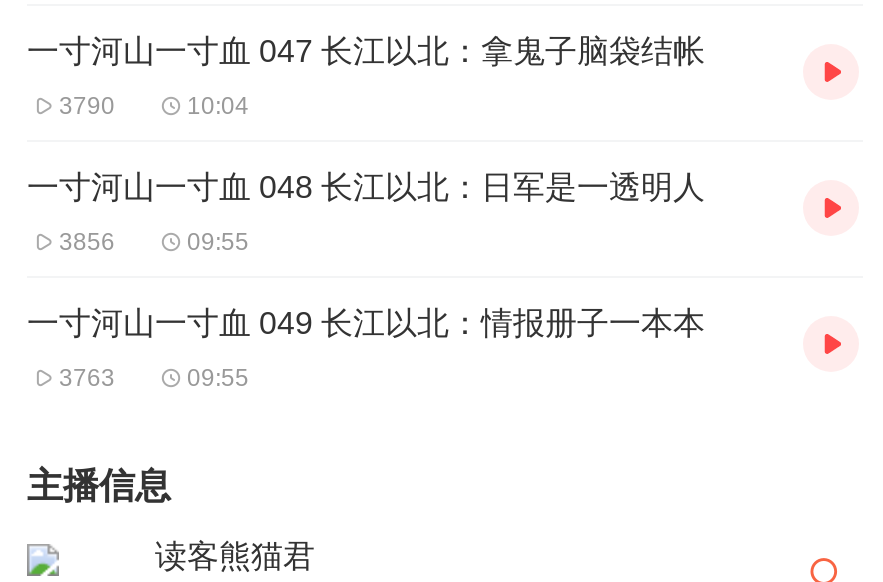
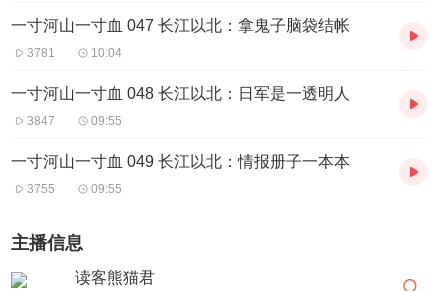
- 3790
+ 3781

- 3856
+ 3847

- 3763
+ 3755
